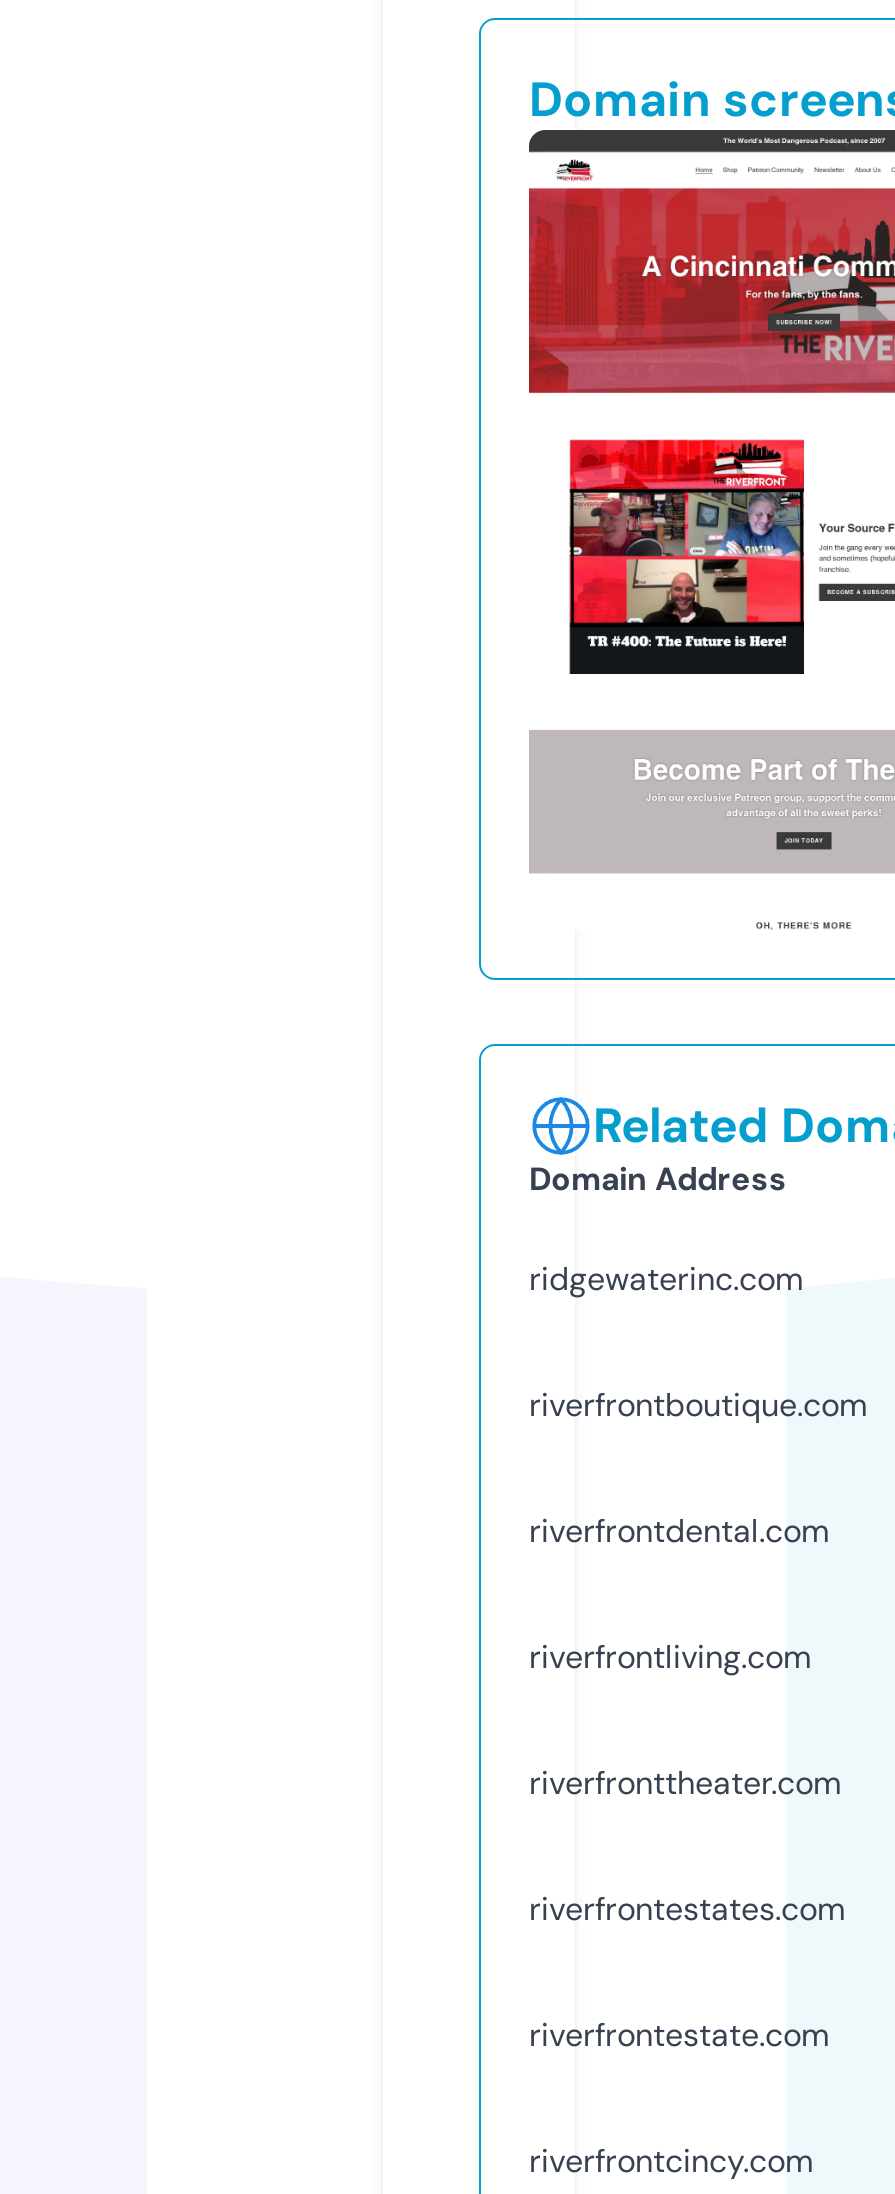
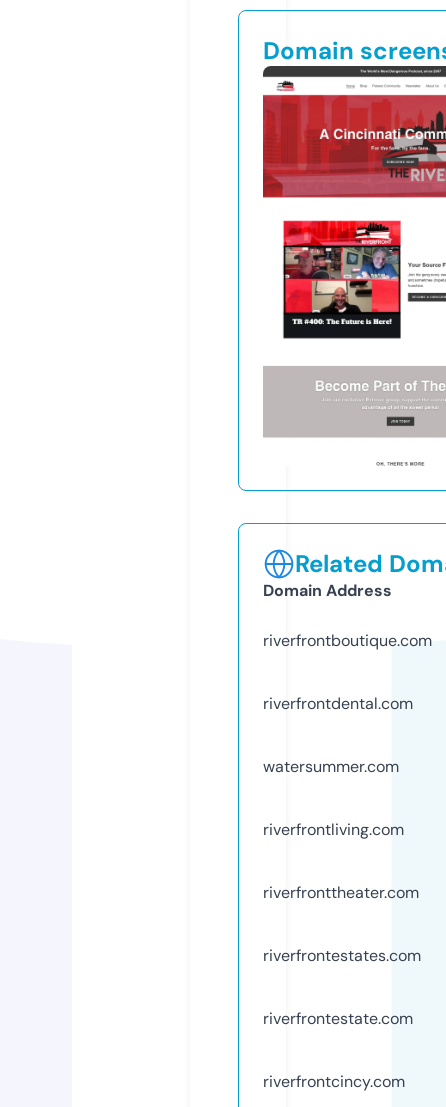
- ridgewaterinc.com

moved up: riverfrontboutique.com | riverfrontdental.com

+ watersummer.com
